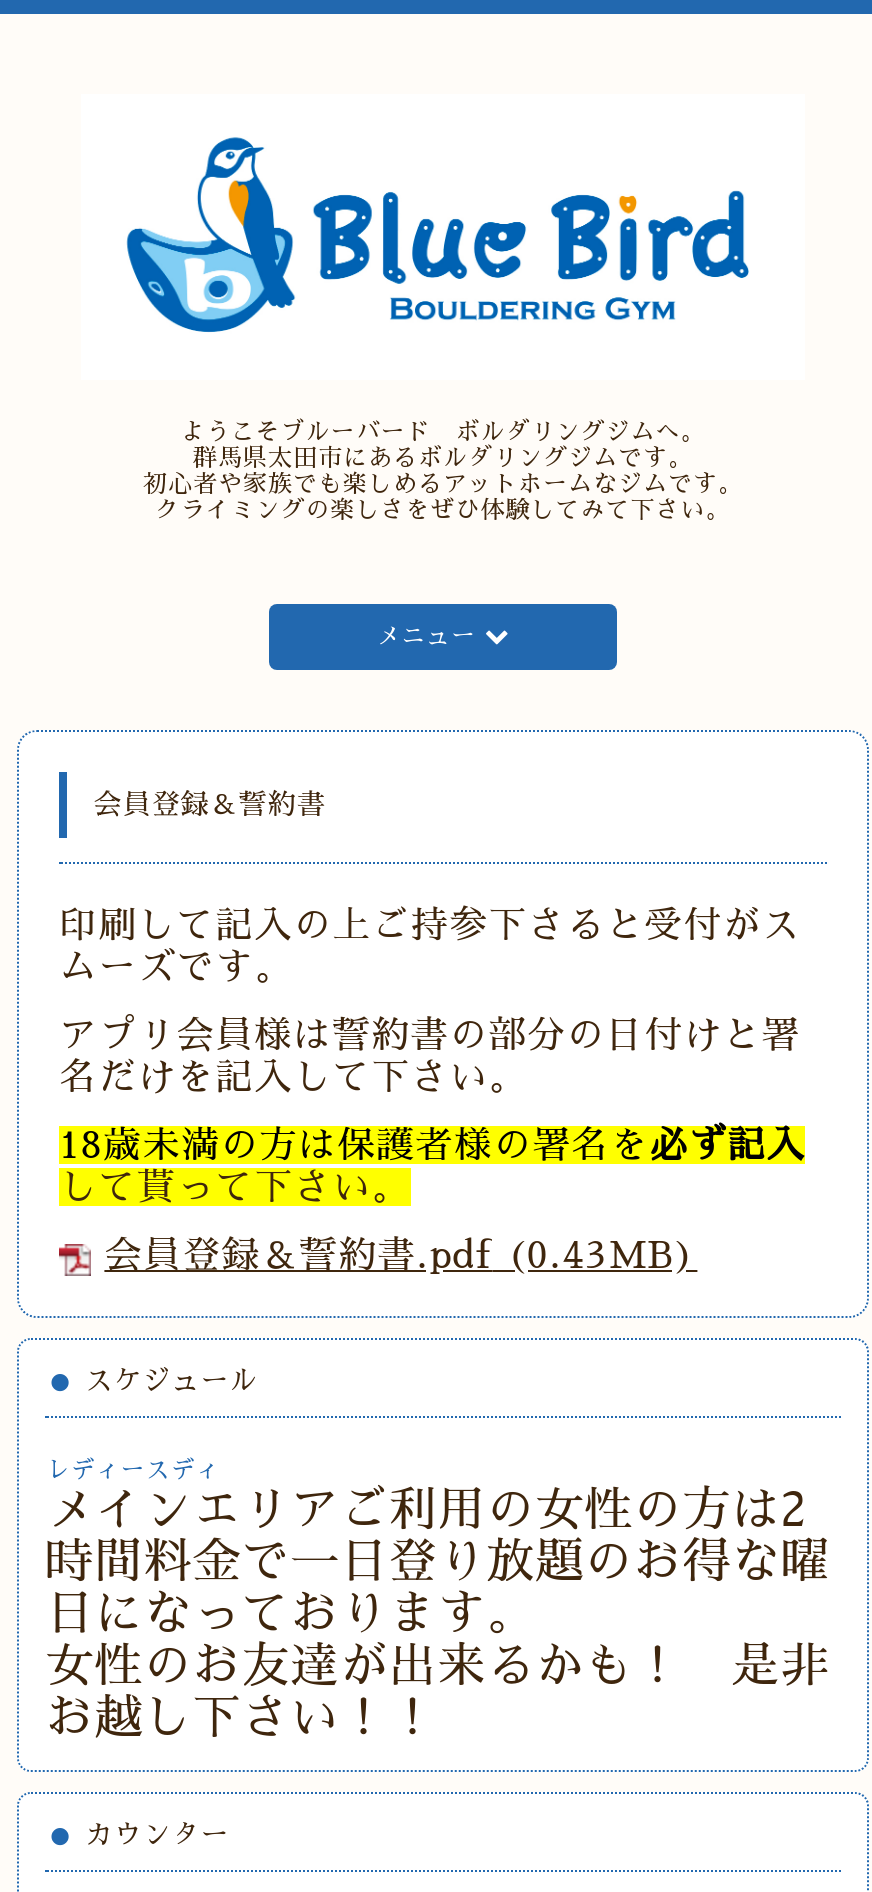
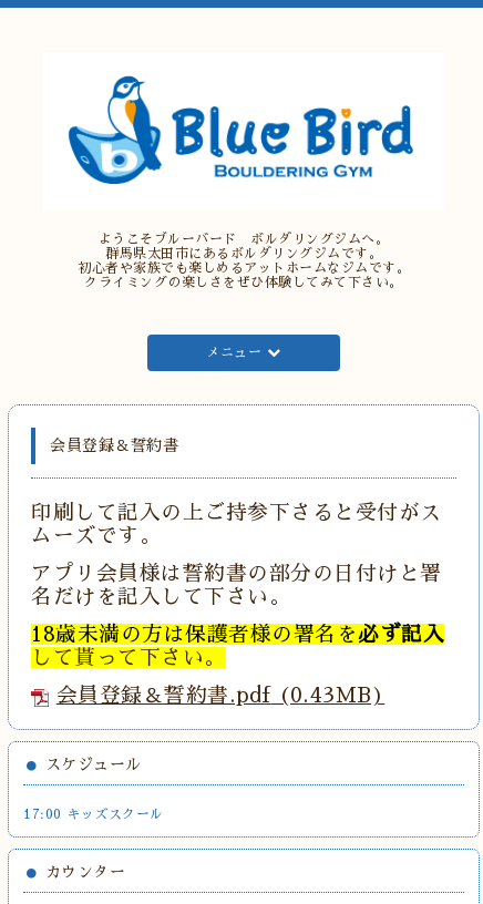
- レディースディ
- メインエリアご利用の女性の方は2
- 時間料金で一日登り放題のお得な曜
- 日になっております。
- 女性のお友達が出来るかも！ 是非
- お越し下さい！！
+ 17:00 キッズスクール
